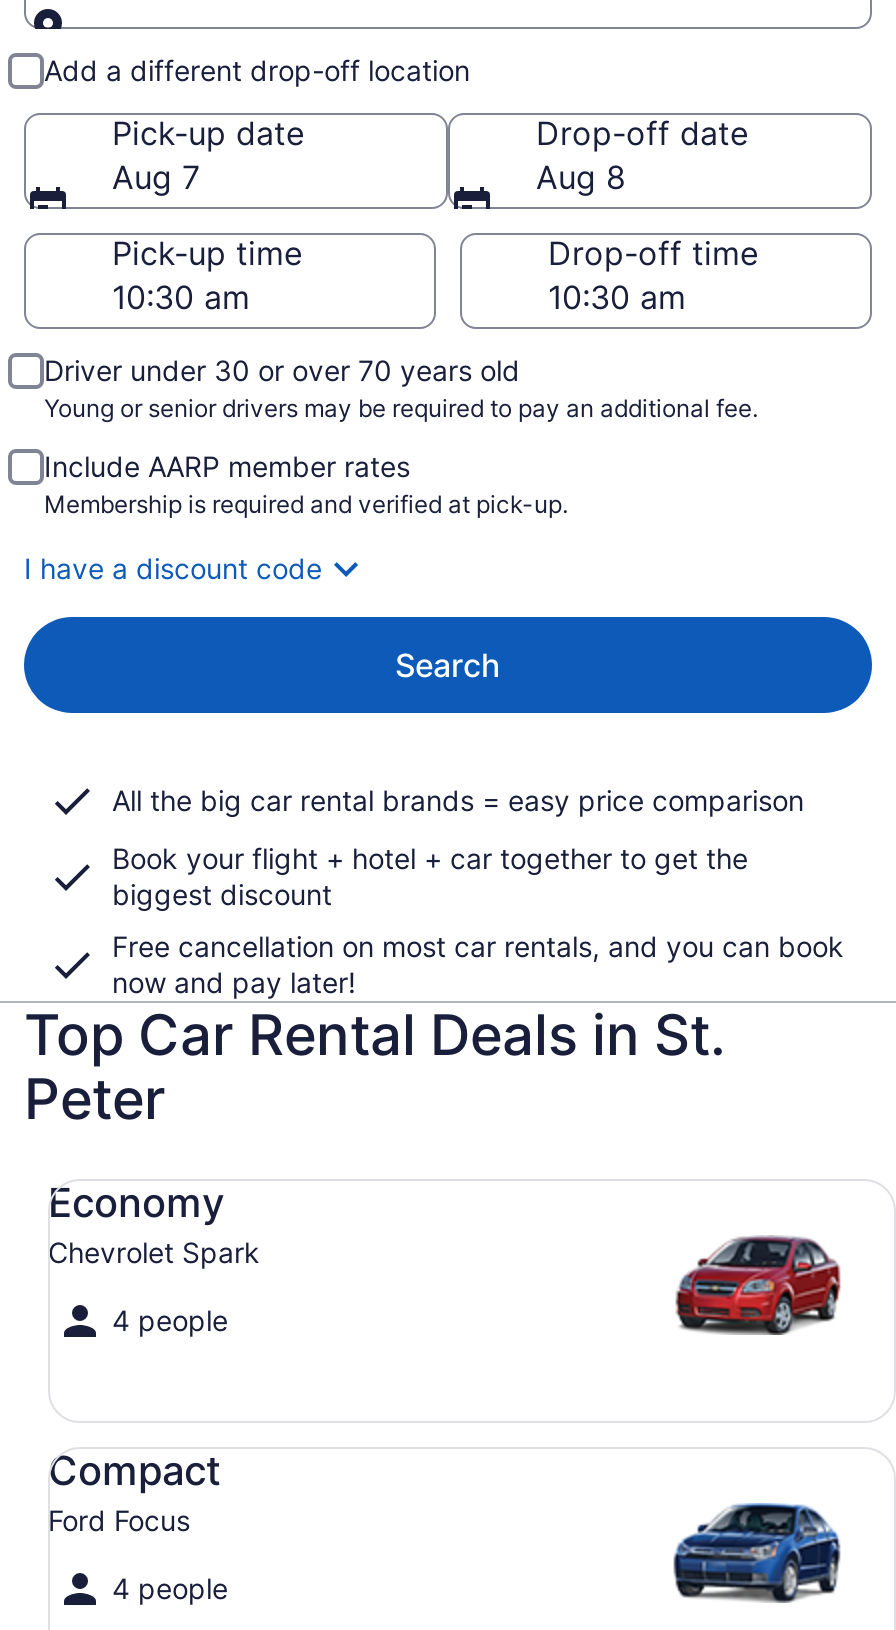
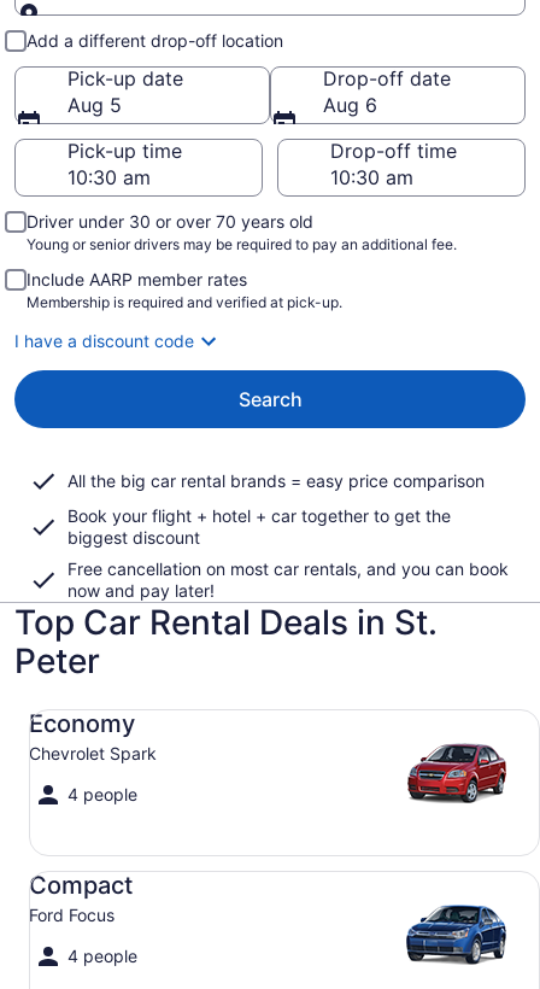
- Aug 7
+ Aug 5

- Aug 8
+ Aug 6
